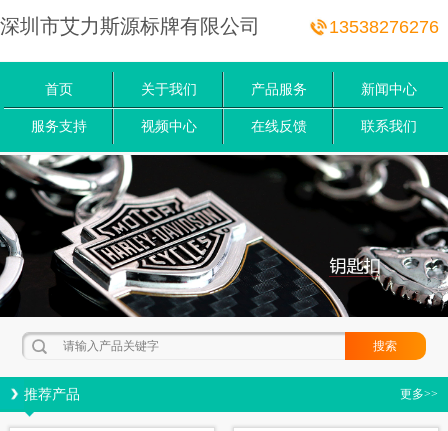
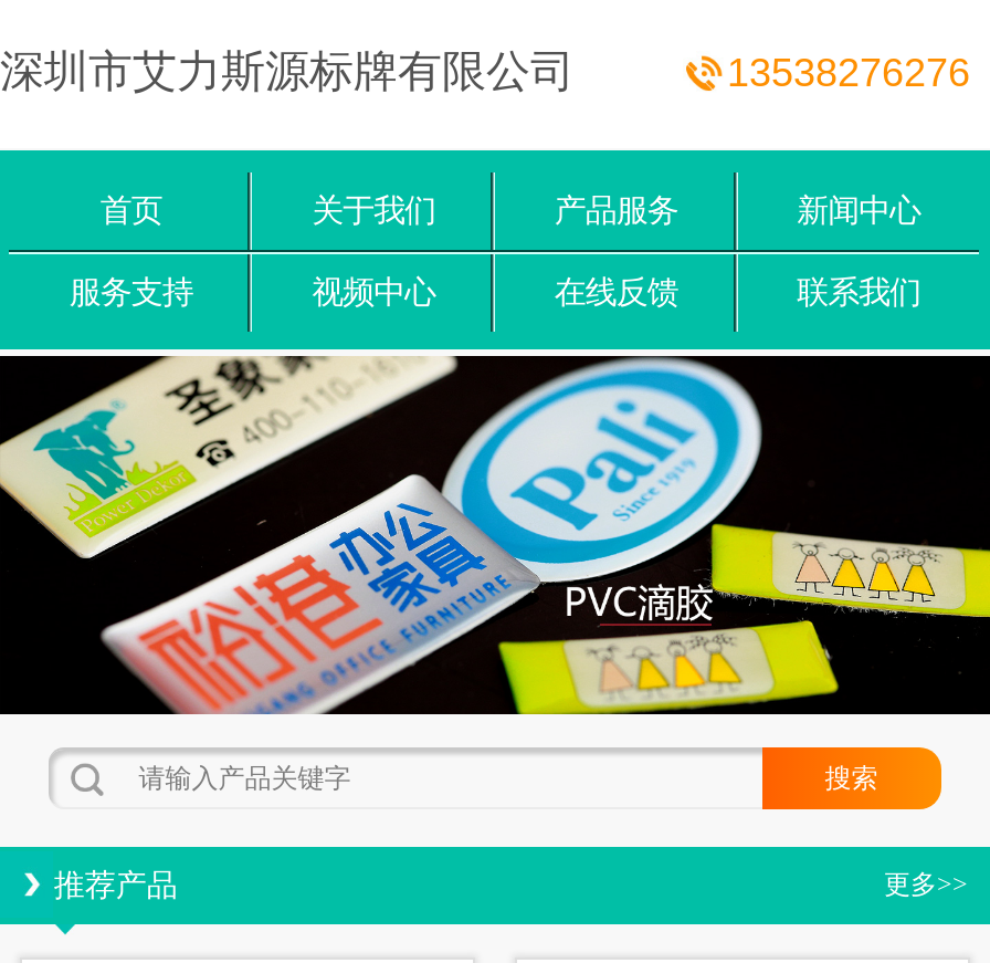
- [image]
+ [image]
